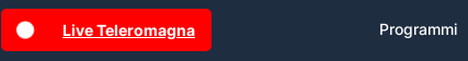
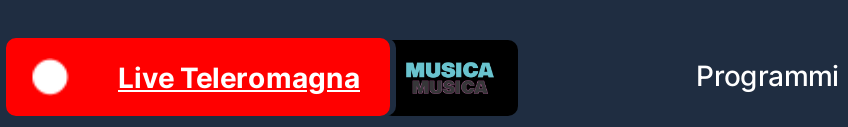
+ [image]
